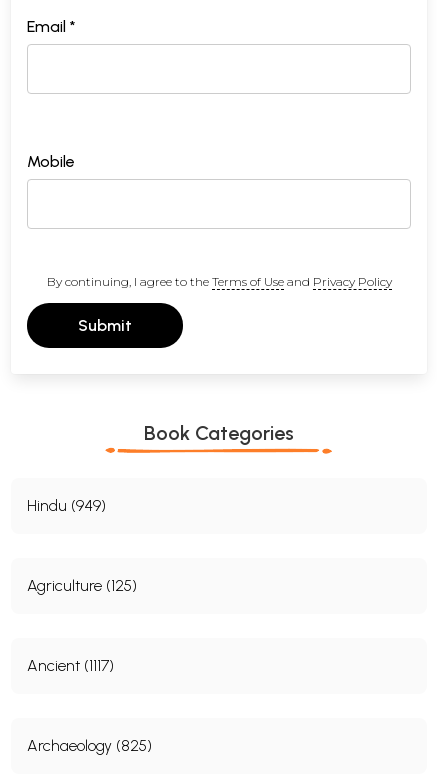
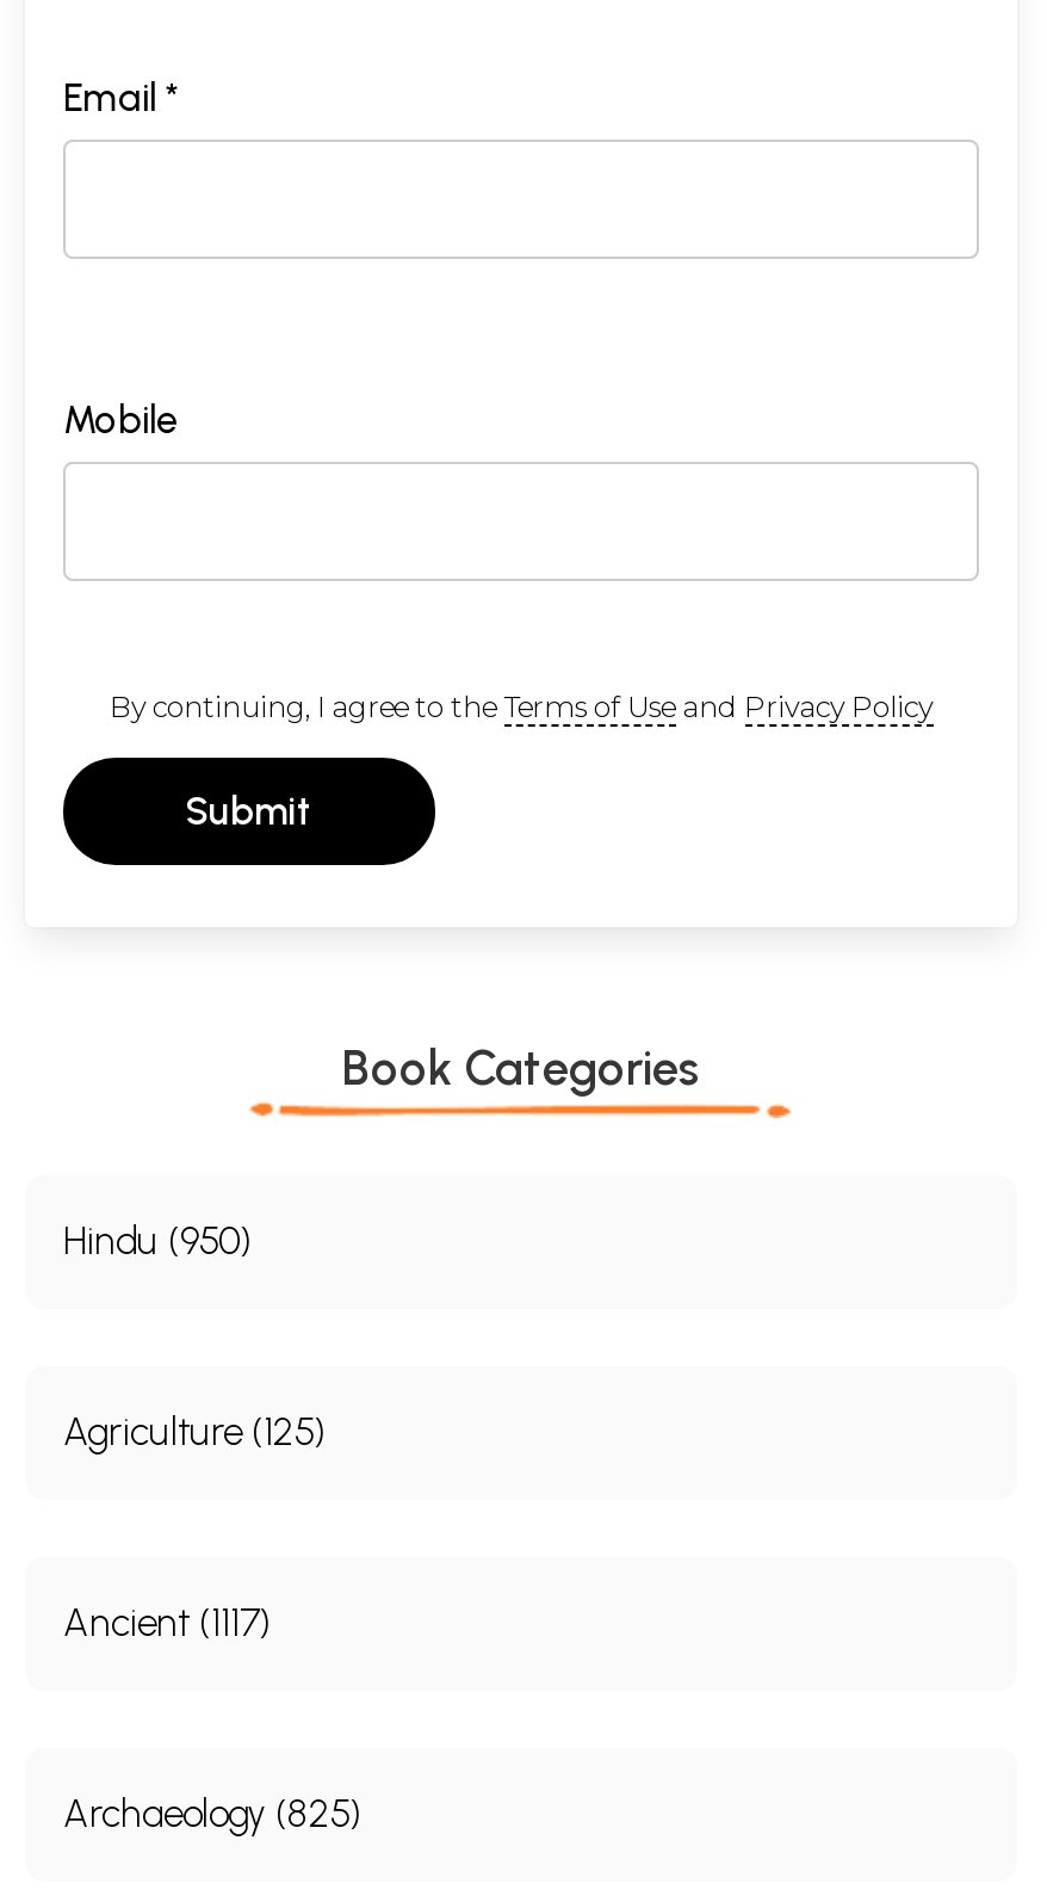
- Hindu (949)
+ Hindu (950)
